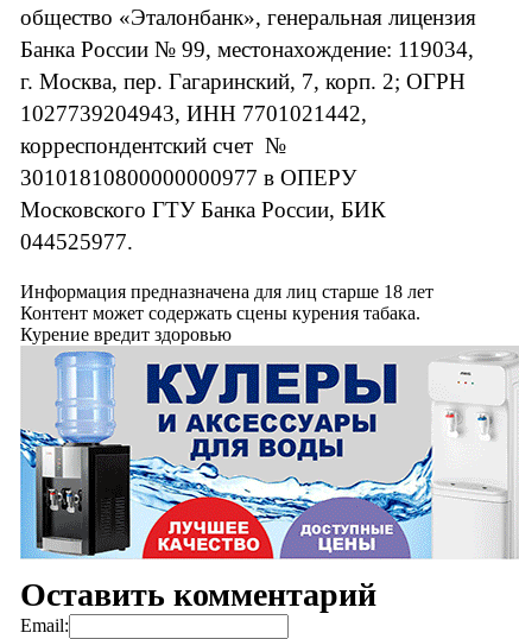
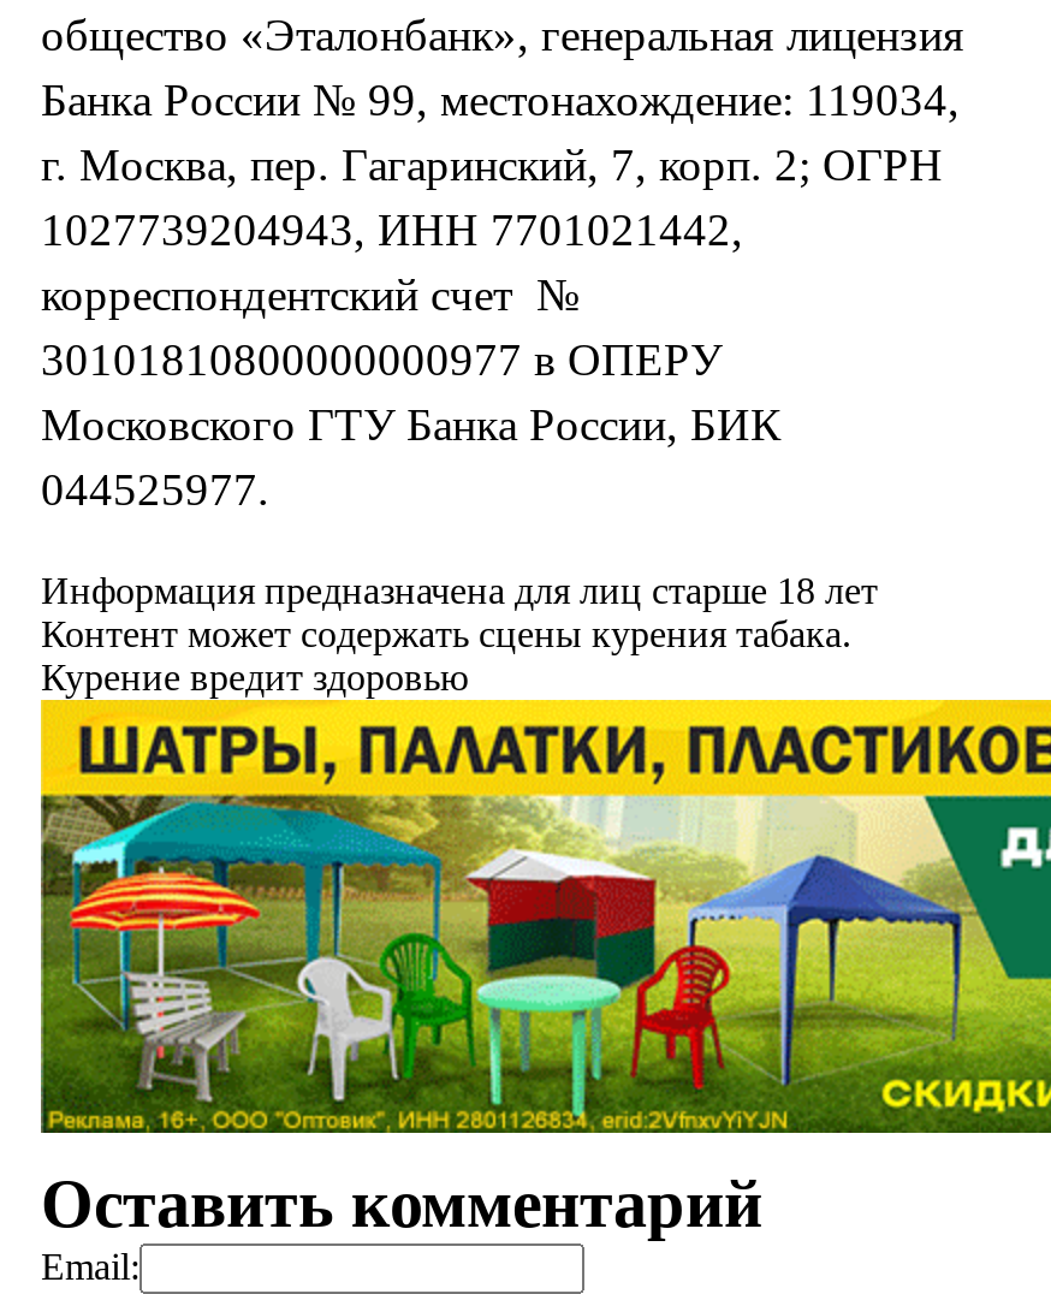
- [image]
+ [image]
